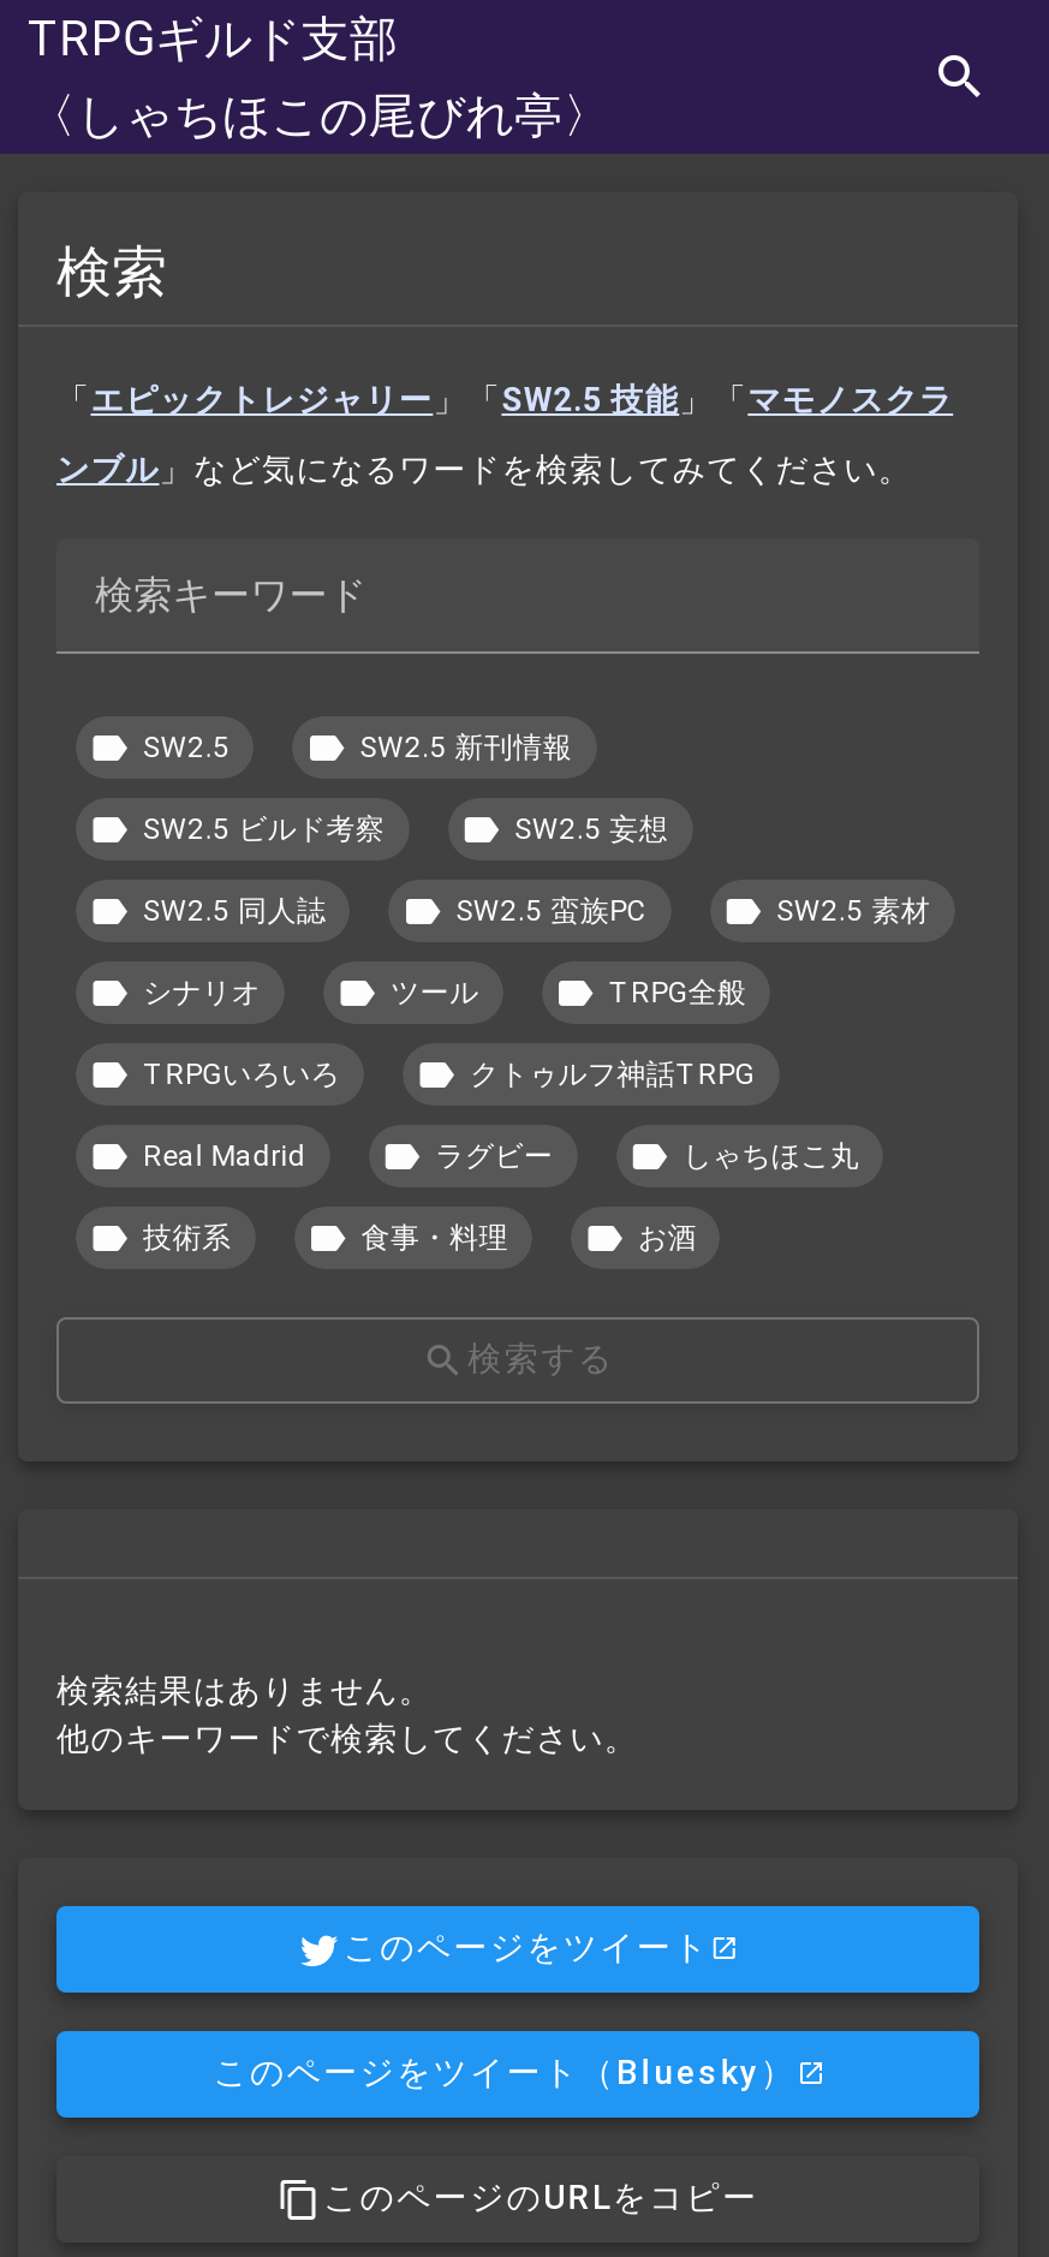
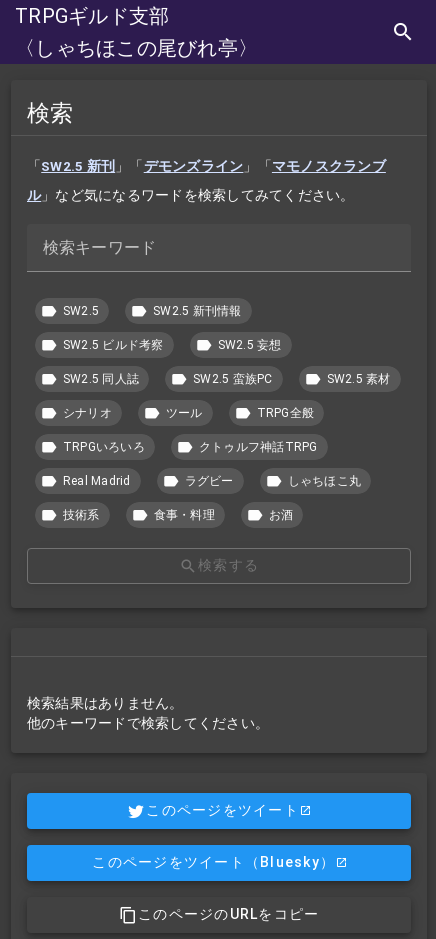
- 「エピックトレジャリー」「SW2.5 技能」「マモノスクラ
+ 「SW2.5 新刊」「デモンズライン」「マモノスクランブ

- ンブル」など気になるワードを検索してみてください。
+ ル」など気になるワードを検索してみてください。
